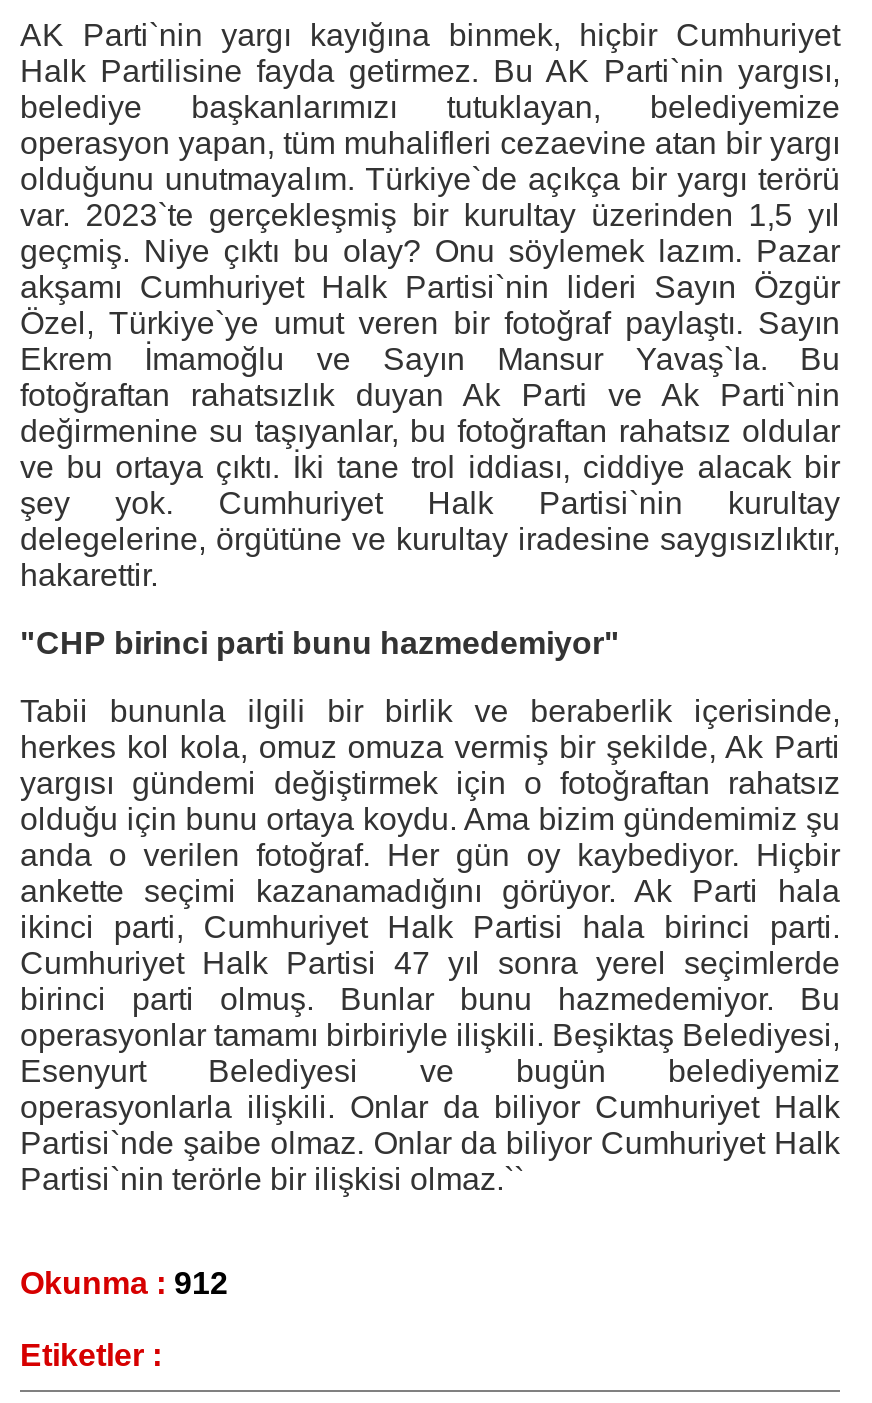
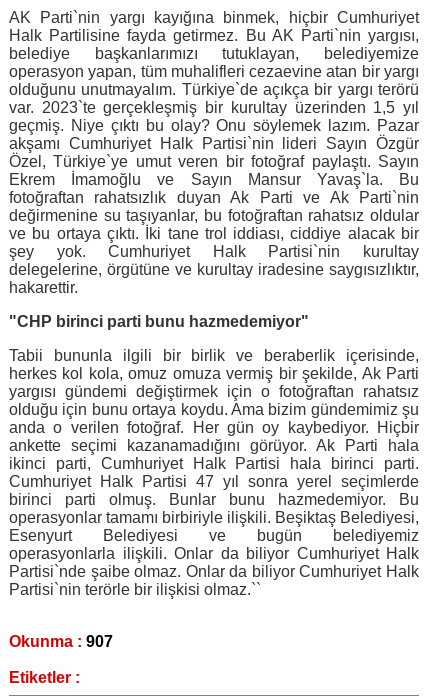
- Okunma : 912
+ Okunma : 907
